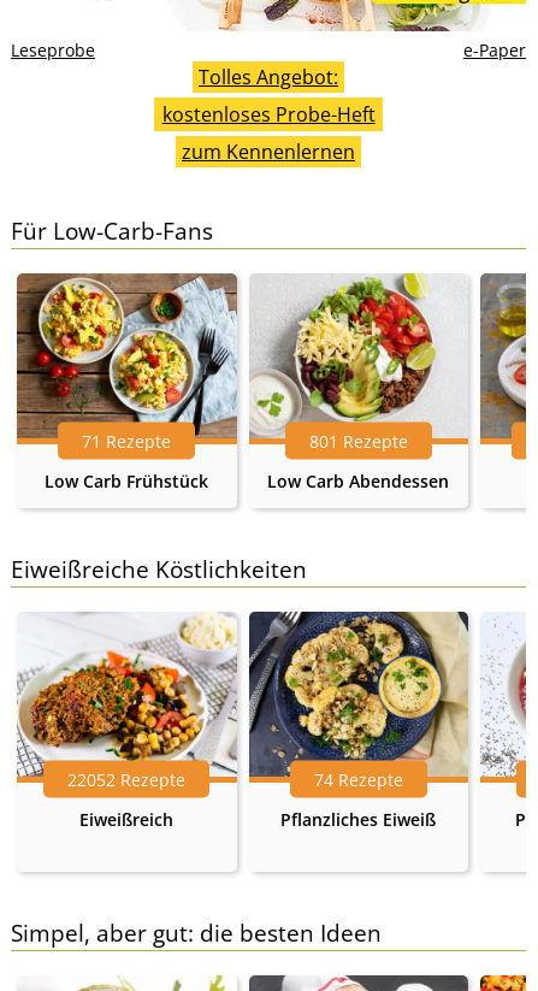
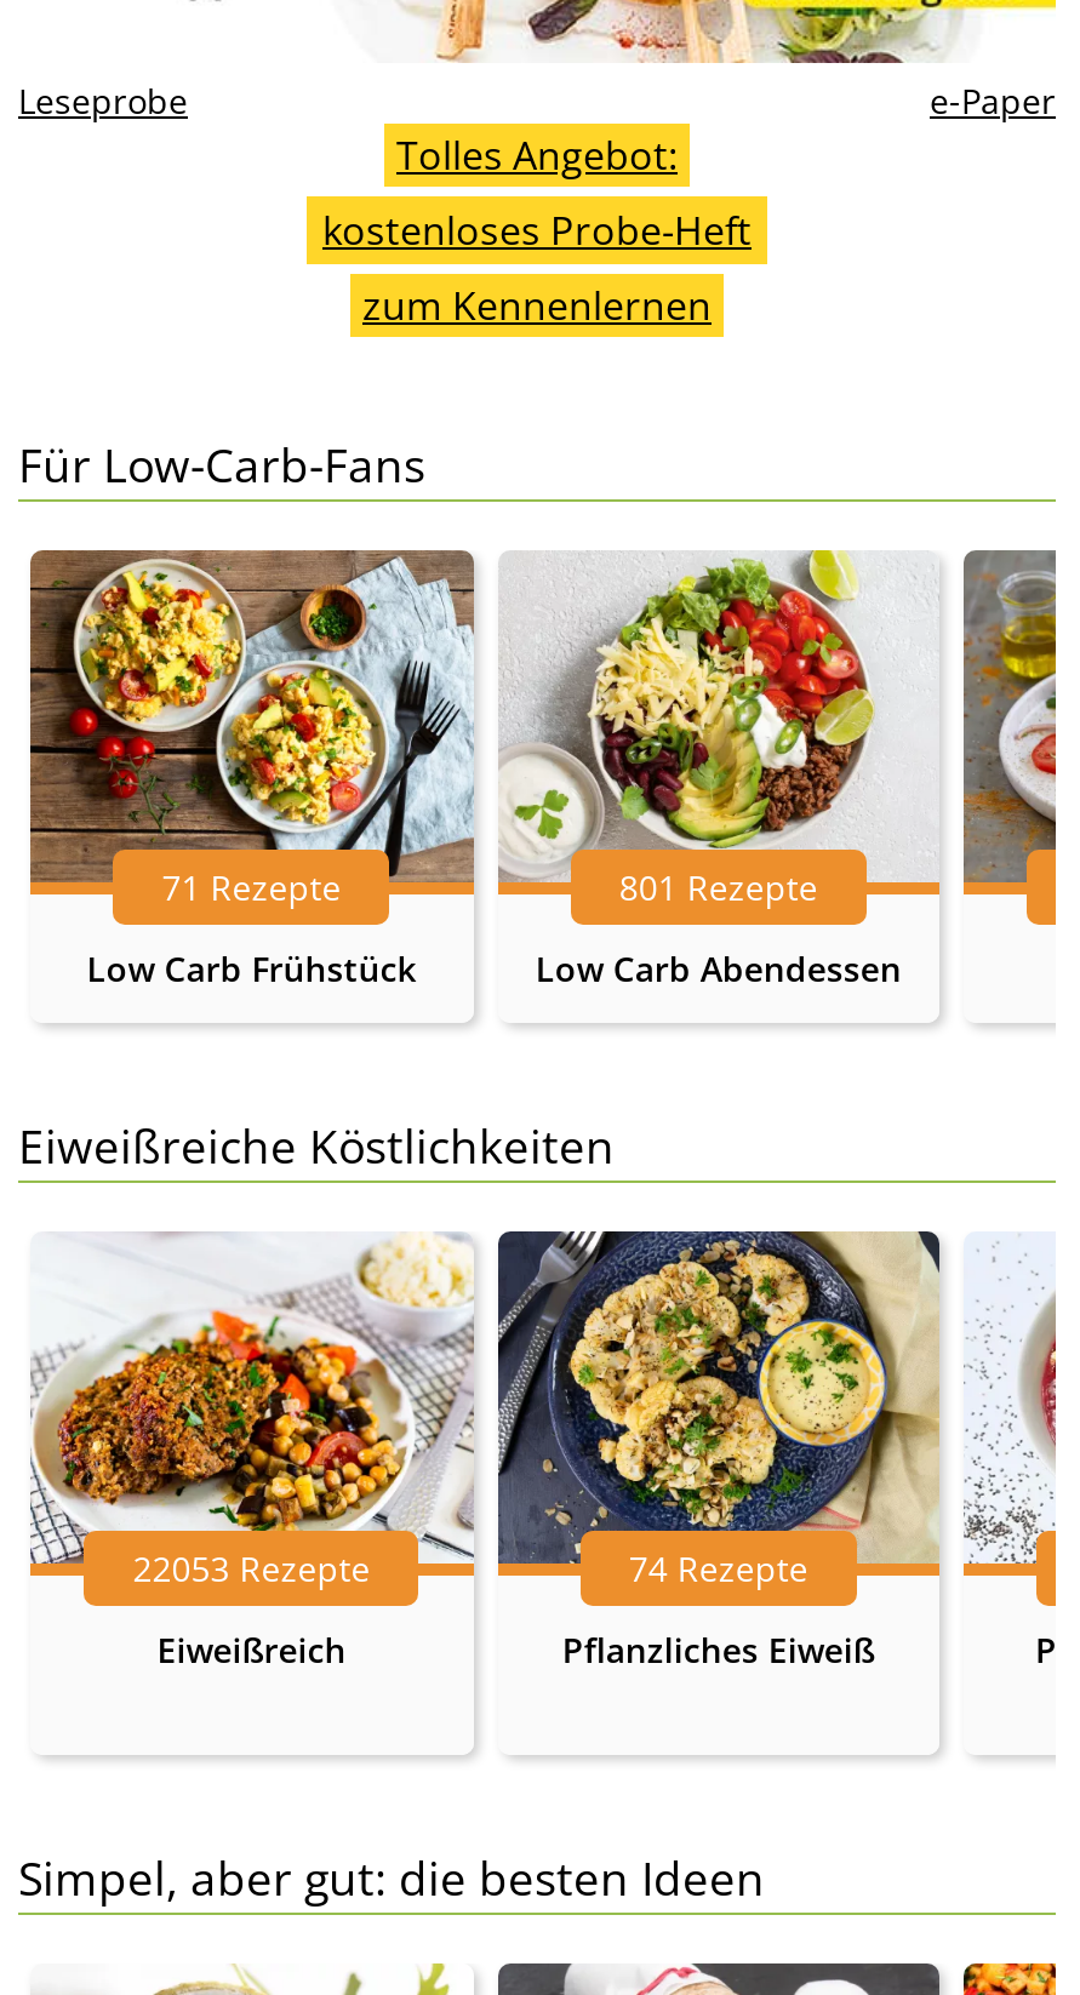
- 22052 Rezepte
+ 22053 Rezepte
